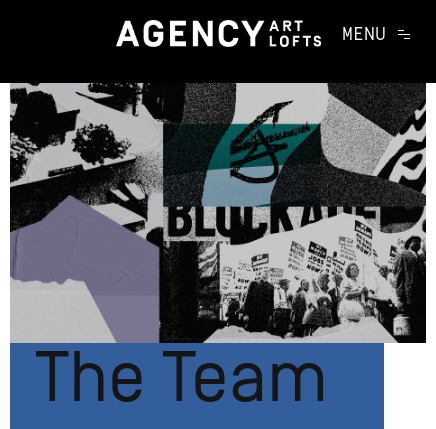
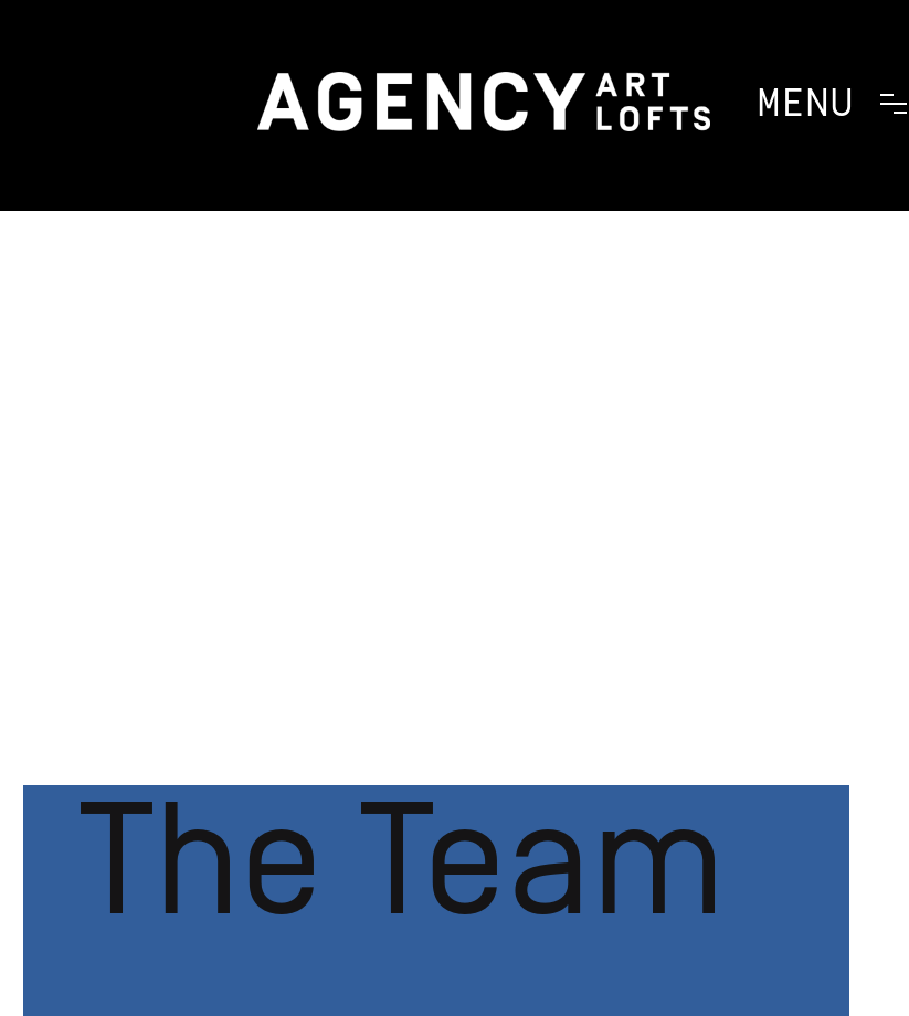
- [image]
